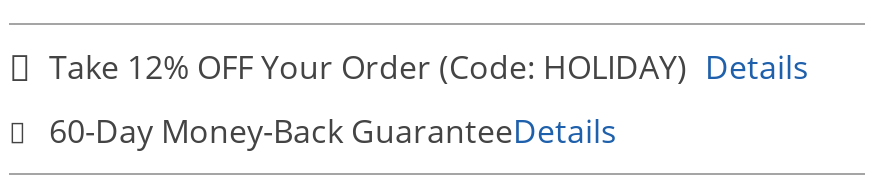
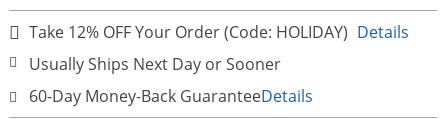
+ Usually Ships Next Day or Sooner
